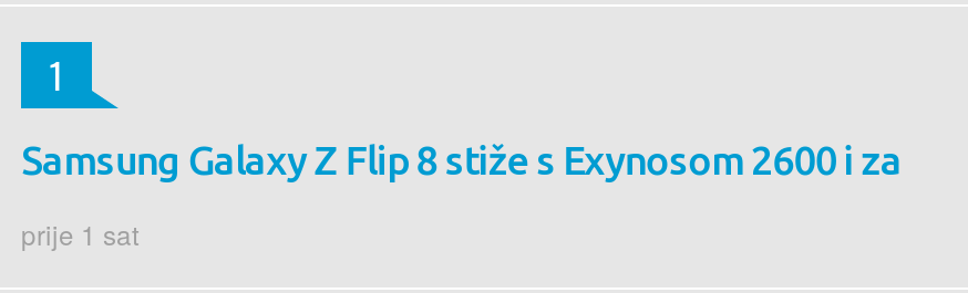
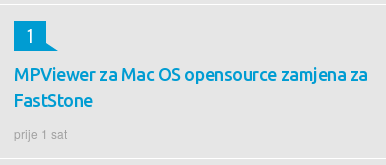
- Samsung Galaxy Z Flip 8 stiže s Exynosom 2600 i za
+ MPViewer za Mac OS opensource zamjena za
+ FastStone
